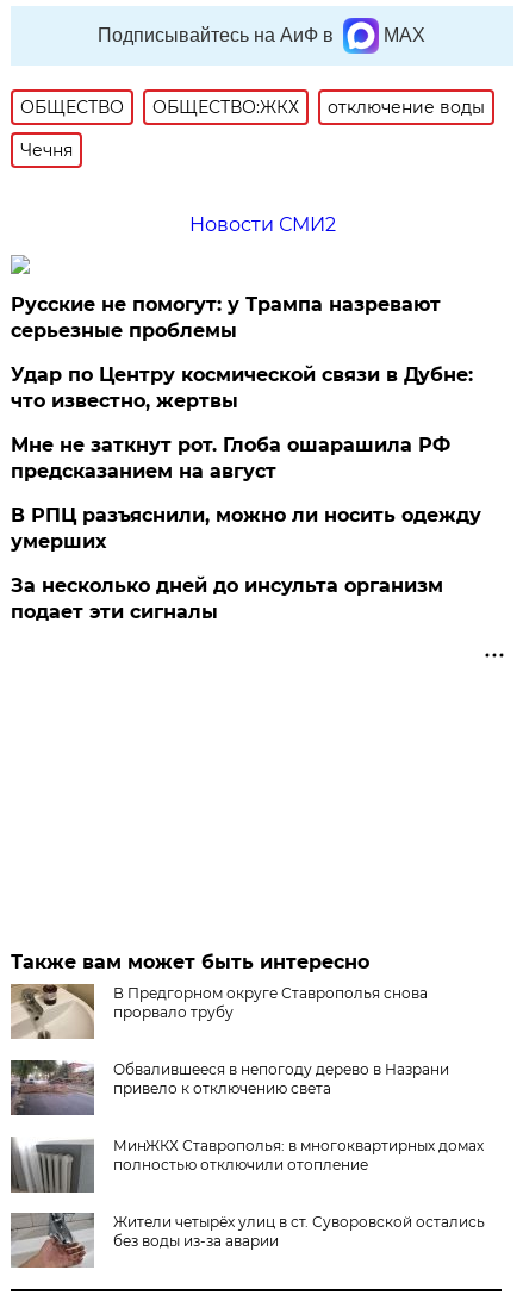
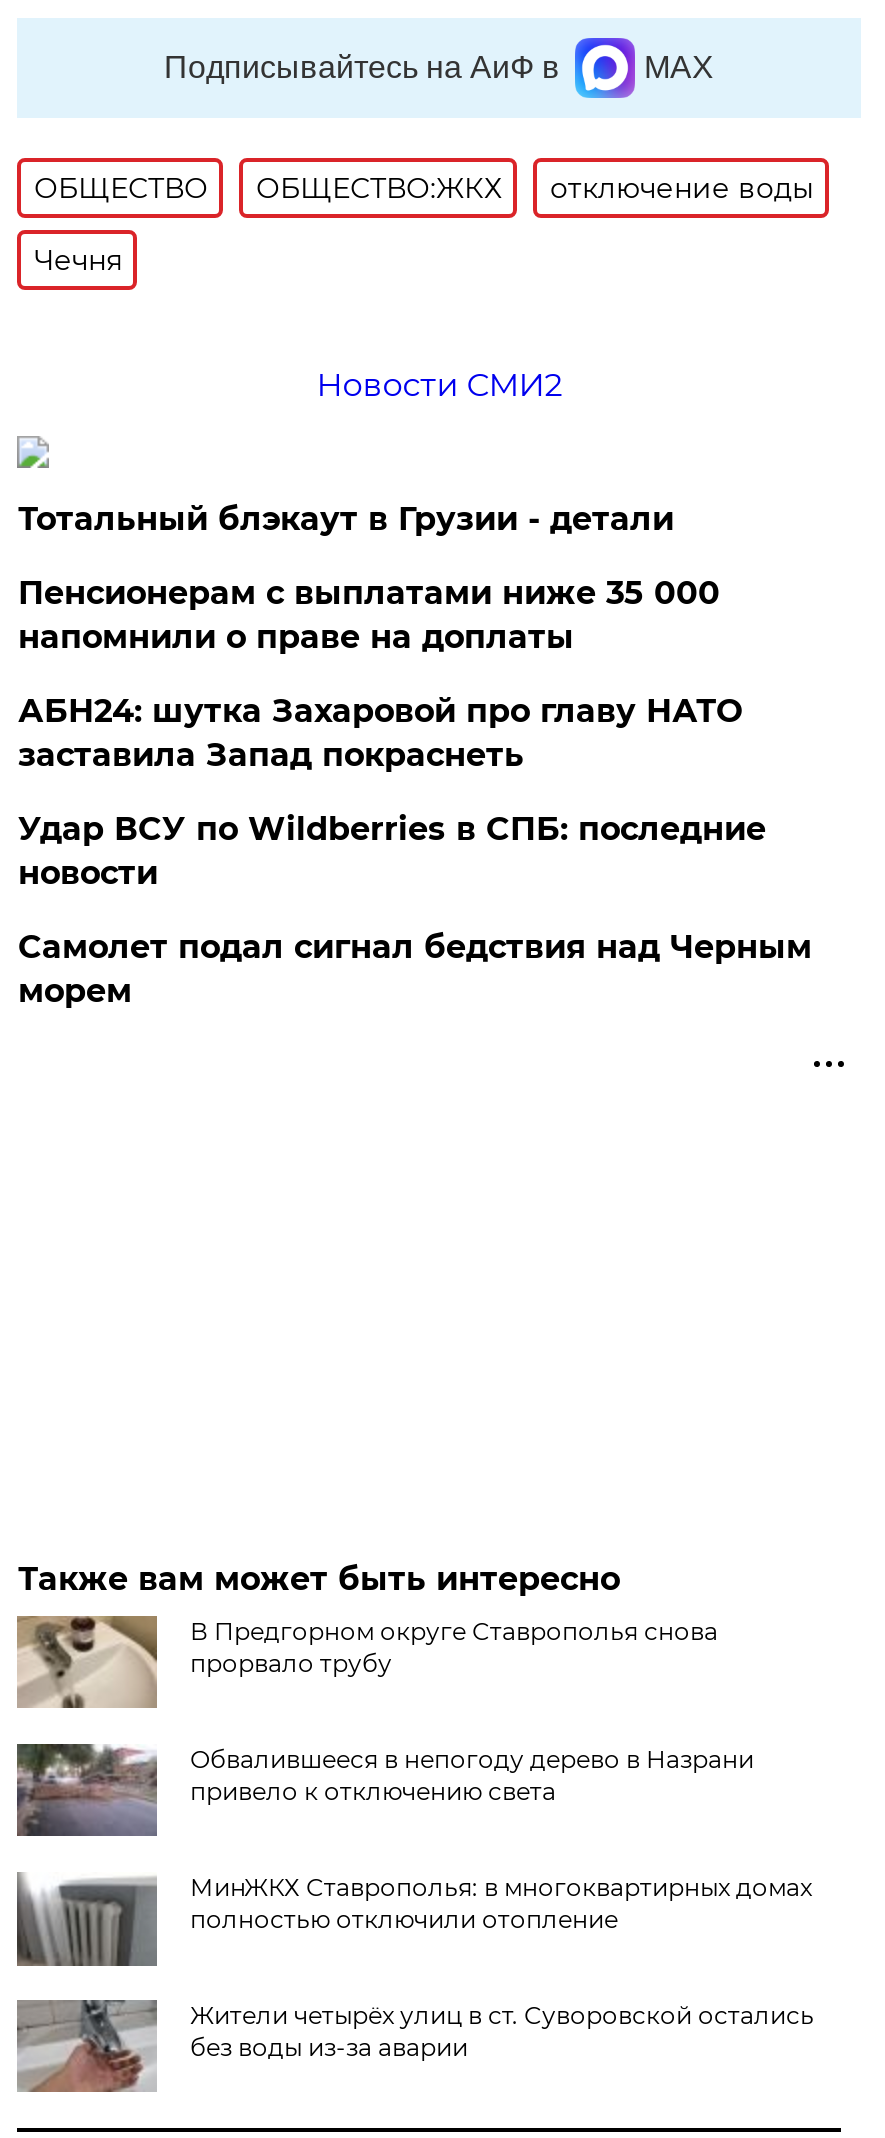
- Русские не помогут: у Трампа назревают
- серьезные проблемы
+ Тотальный блэкаут в Грузии - детали

- Удар по Центру космической связи в Дубне:
- что известно, жертвы
+ Пенсионерам с выплатами ниже 35 000
+ напомнили о праве на доплаты

- Мне не заткнут рот. Глоба ошарашила РФ
- предсказанием на август
+ АБН24: шутка Захаровой про главу НАТО
+ заставила Запад покраснеть

- В РПЦ разъяснили, можно ли носить одежду
- умерших
+ Удар ВСУ по Wildberries в СПБ: последние
+ новости

- За несколько дней до инсульта организм
- подает эти сигналы
+ Самолет подал сигнал бедствия над Черным
+ морем
